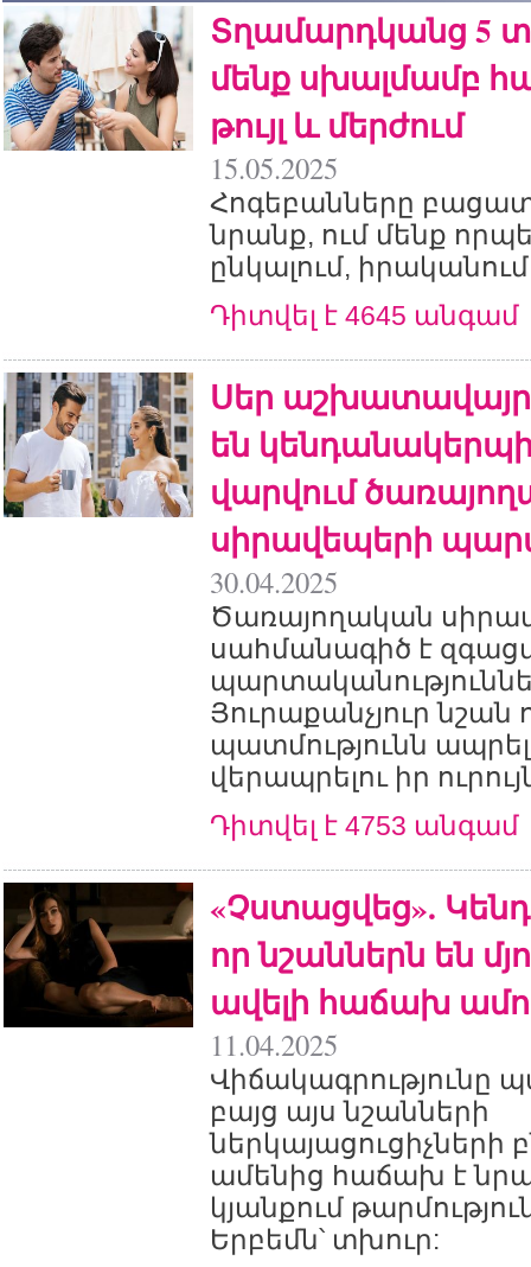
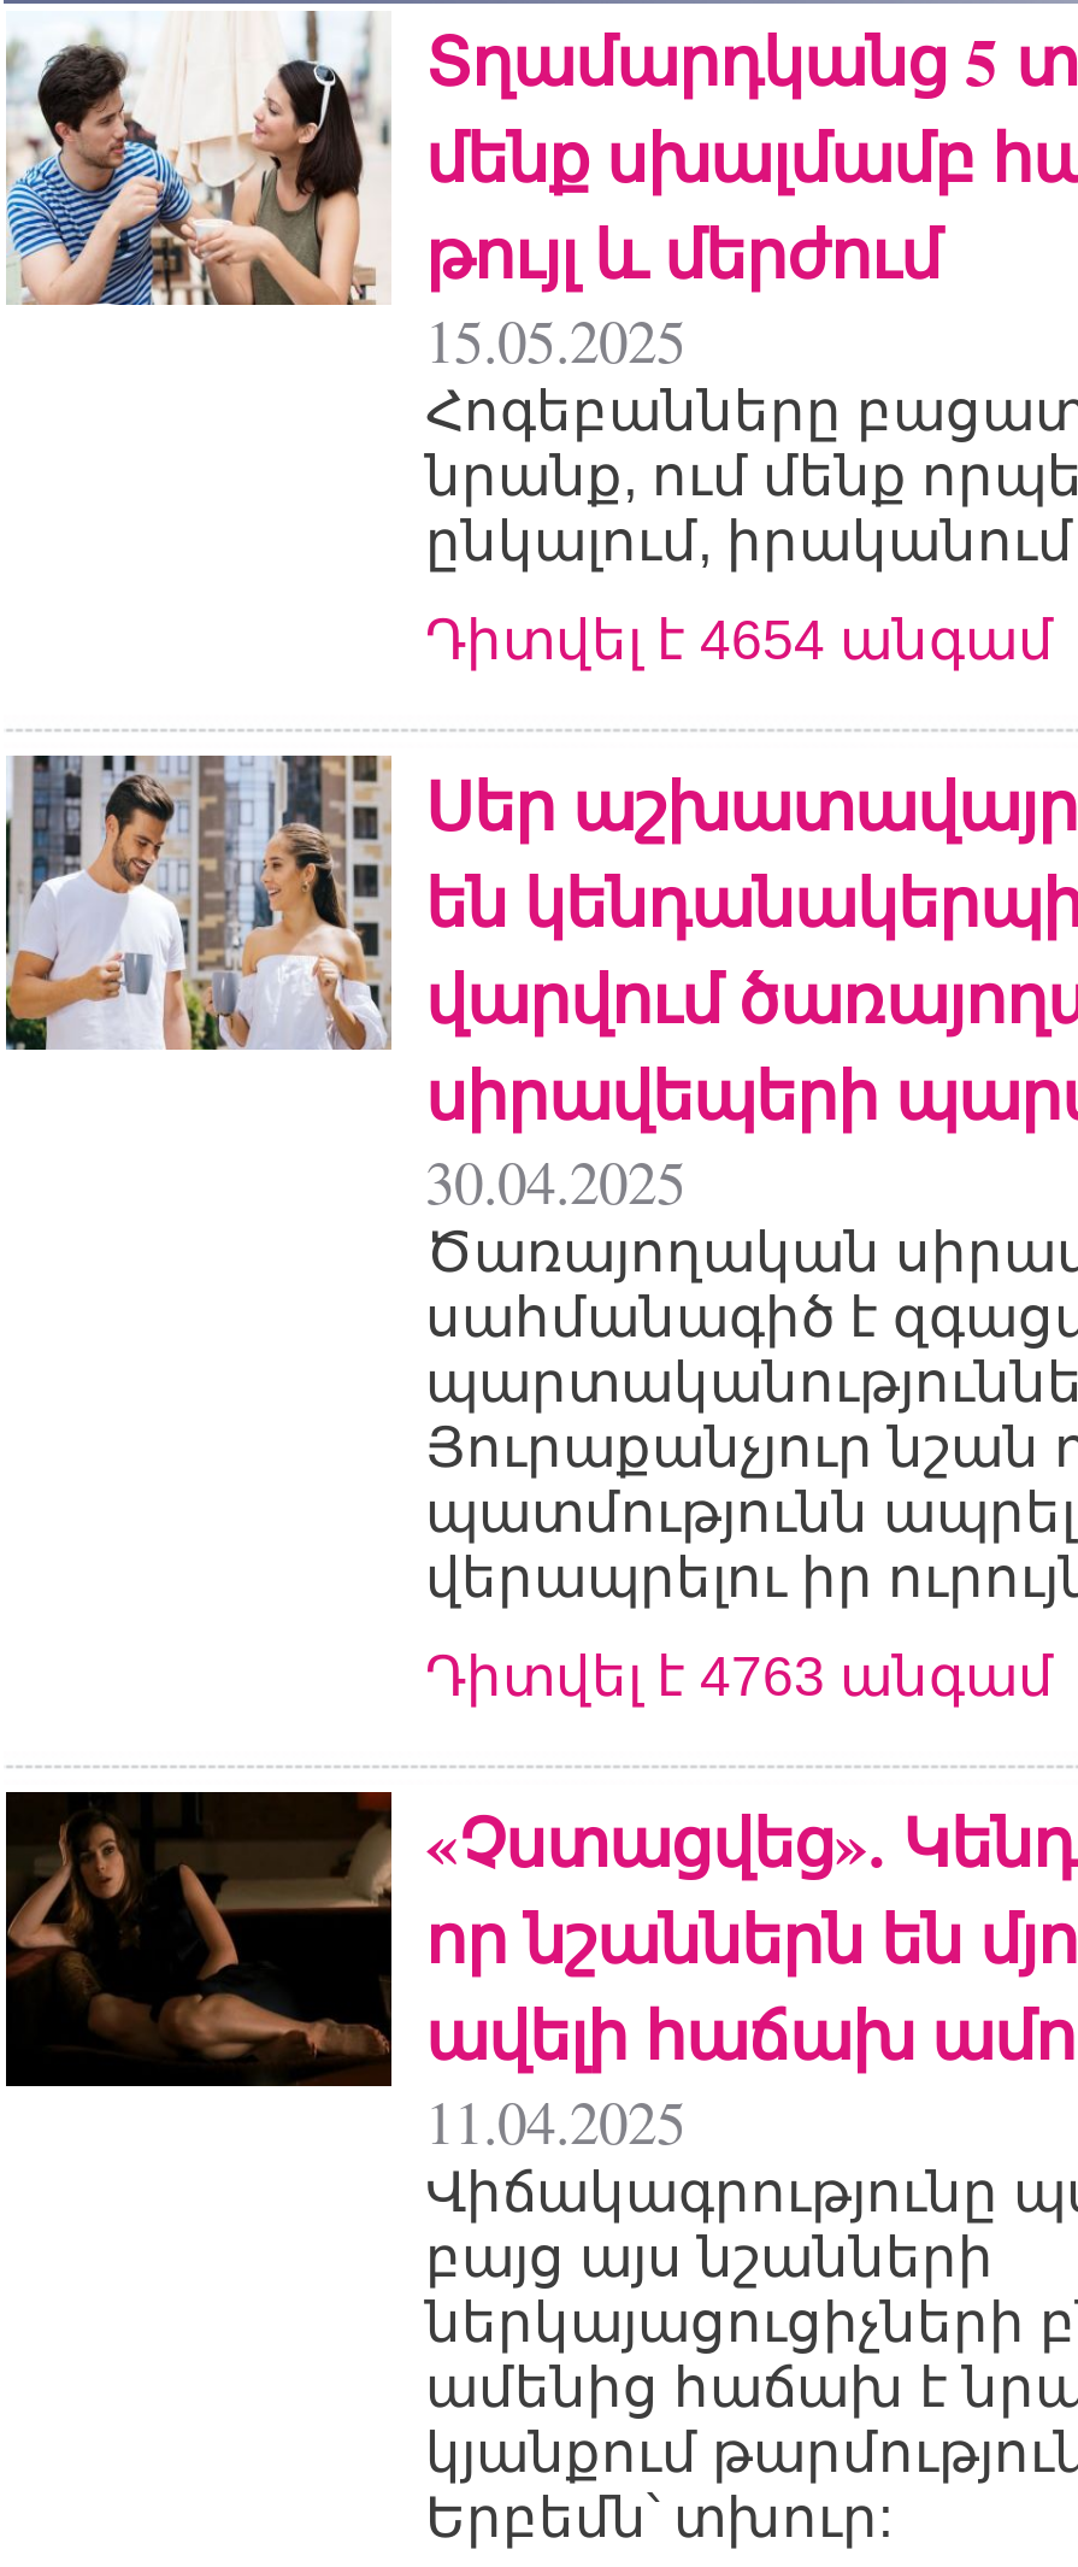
- Դիտվել է 4645 անգամ
+ Դիտվել է 4654 անգամ

- Դիտվել է 4753 անգամ
+ Դիտվել է 4763 անգամ
